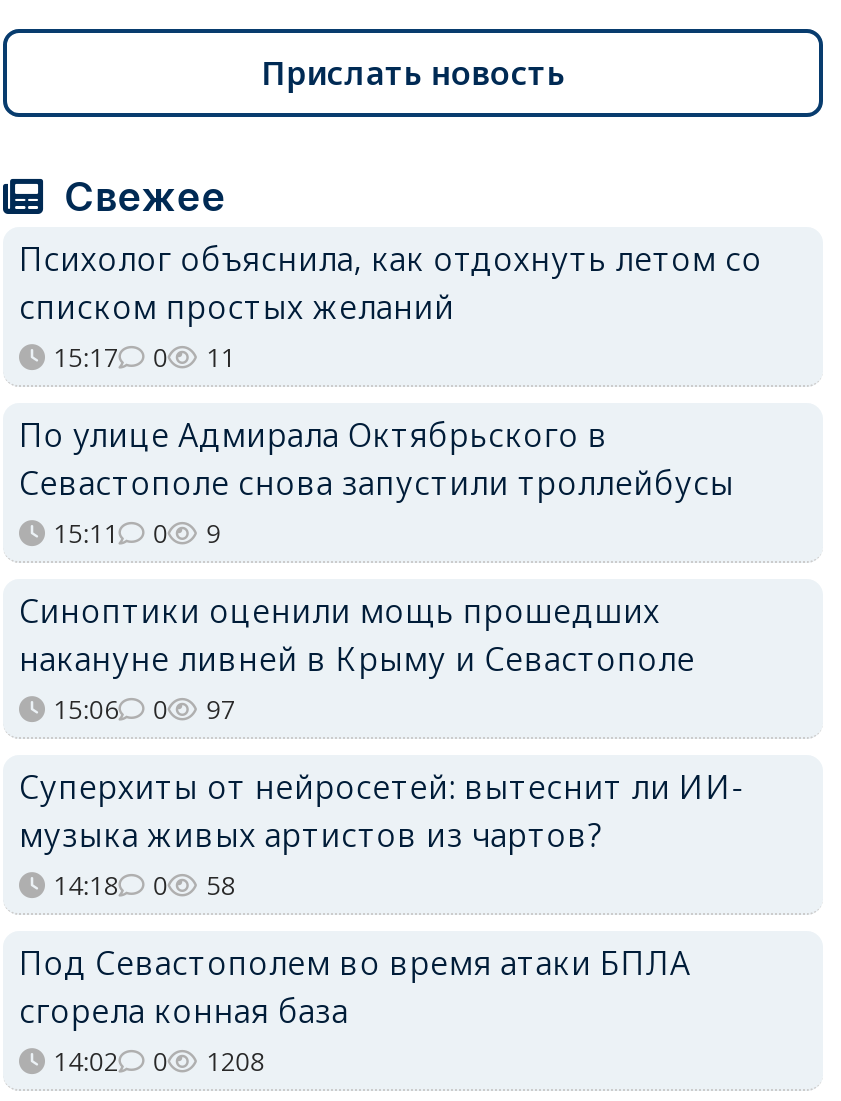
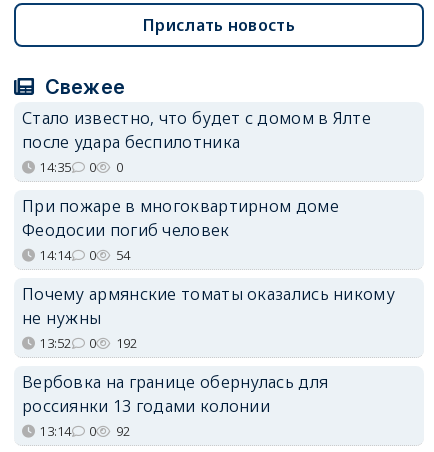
- Психолог объяснила, как отдохнуть летом со
- списком простых желаний
- 15:17
+ Стало известно, что будет с домом в Ялте
+ после удара беспилотника
+ 14:35

- 11
- По улице Адмирала Октябрьского в
- Севастополе снова запустили троллейбусы
- 15:11

- 9
- Синоптики оценили мощь прошедших
- накануне ливней в Крыму и Севастополе
- 15:06
+ При пожаре в многоквартирном доме
+ Феодосии погиб человек
+ 14:14

- 97
+ 54

- Суперхиты от нейросетей: вытеснит ли ИИ-
- музыка живых артистов из чартов?
- 14:18
+ Почему армянские томаты оказались никому
+ не нужны
+ 13:52

- 58
+ 192

- Под Севастополем во время атаки БПЛА
- сгорела конная база
- 14:02
+ Вербовка на границе обернулась для
+ россиянки 13 годами колонии
+ 13:14

- 1208
+ 92
